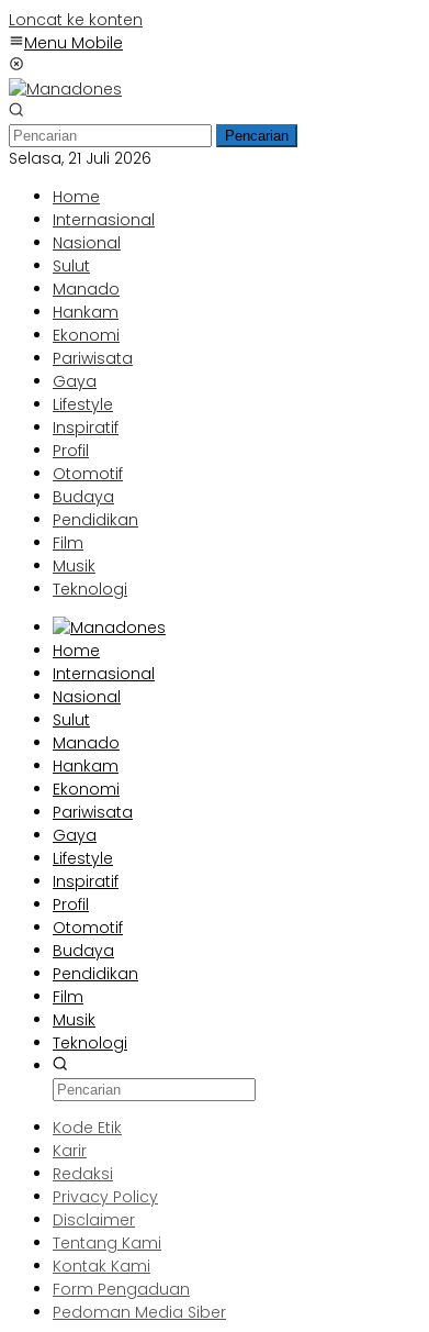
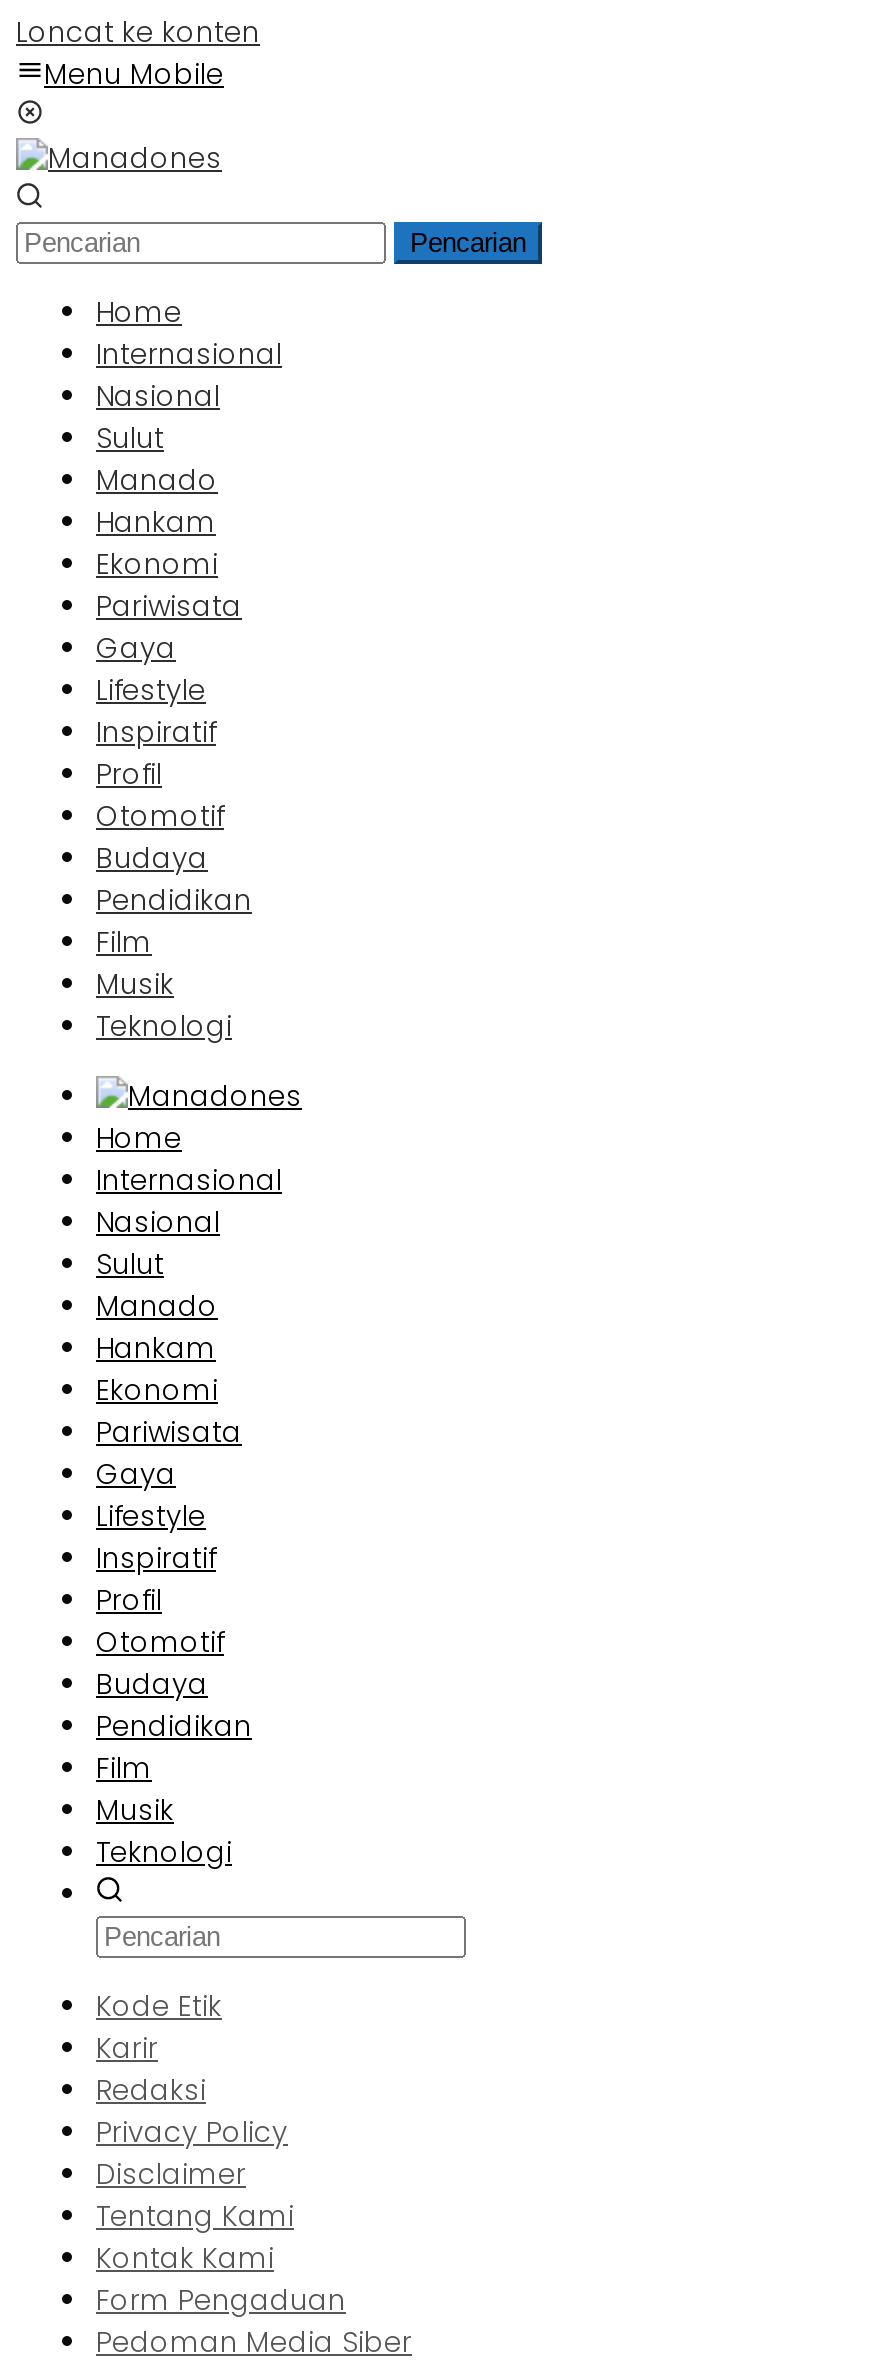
- Selasa, 21 Juli 2026
